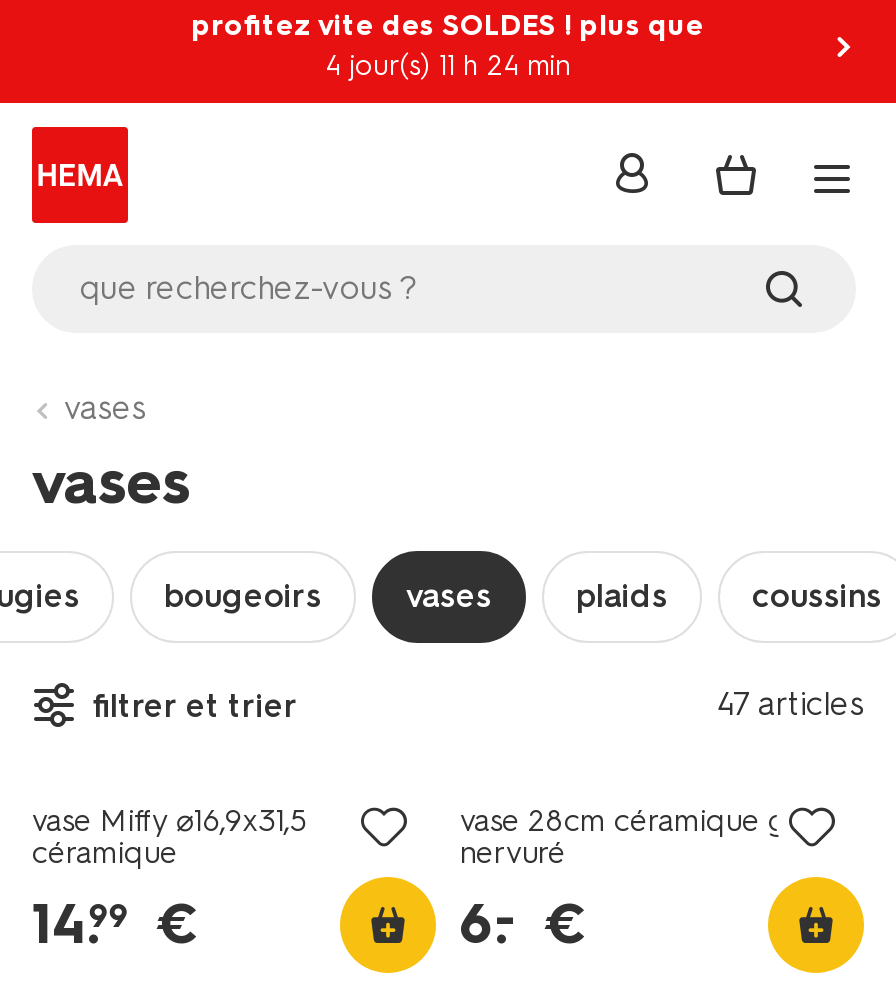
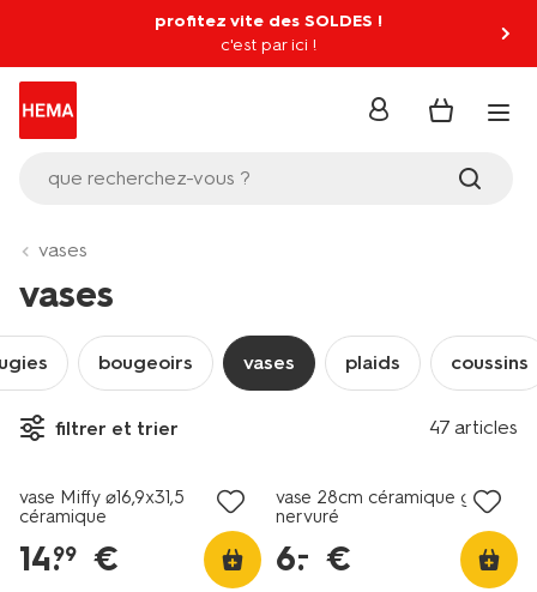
- profitez vite des SOLDES ! plus que
- 4 jour(s) 11 h 24 min
+ profitez vite des SOLDES !
+ c'est par ici !
